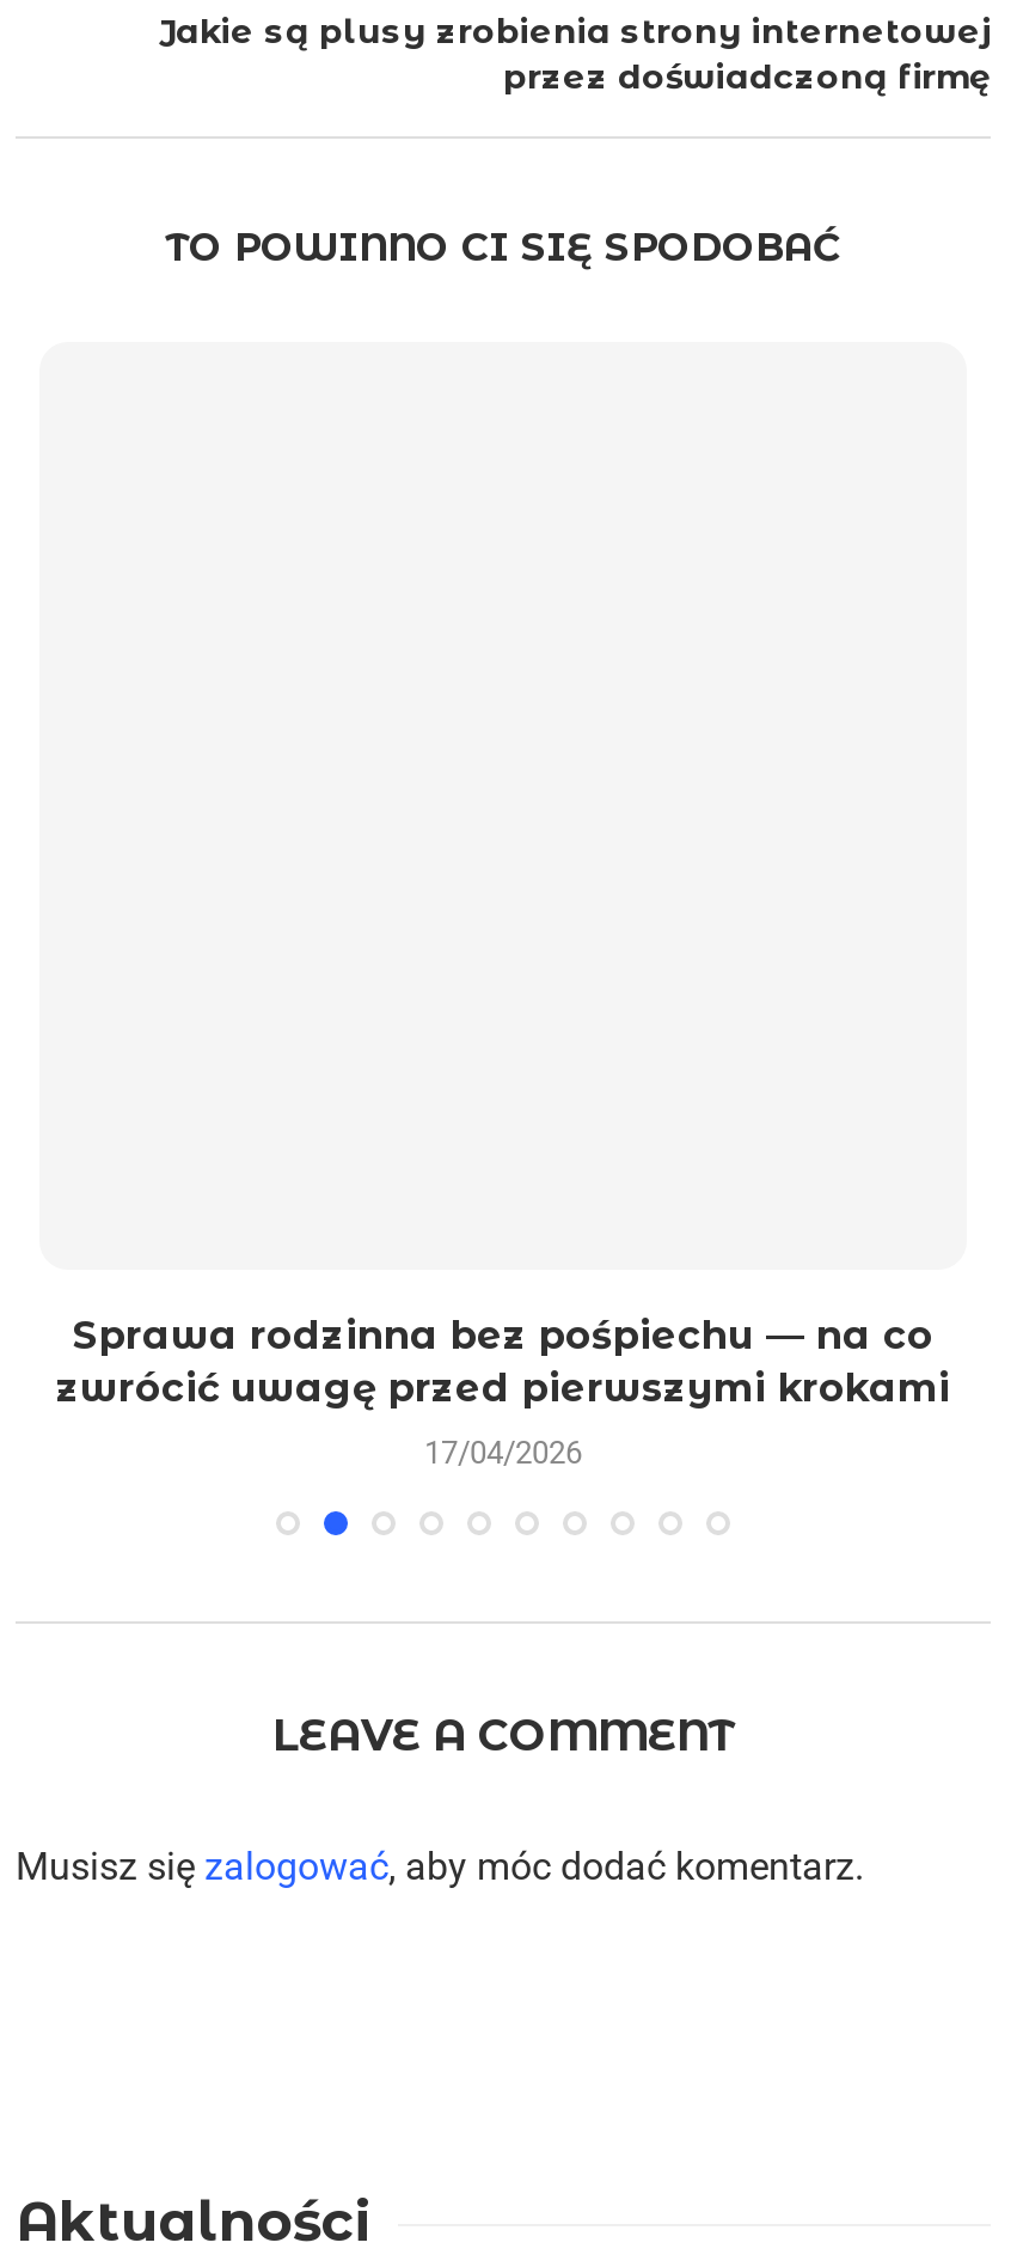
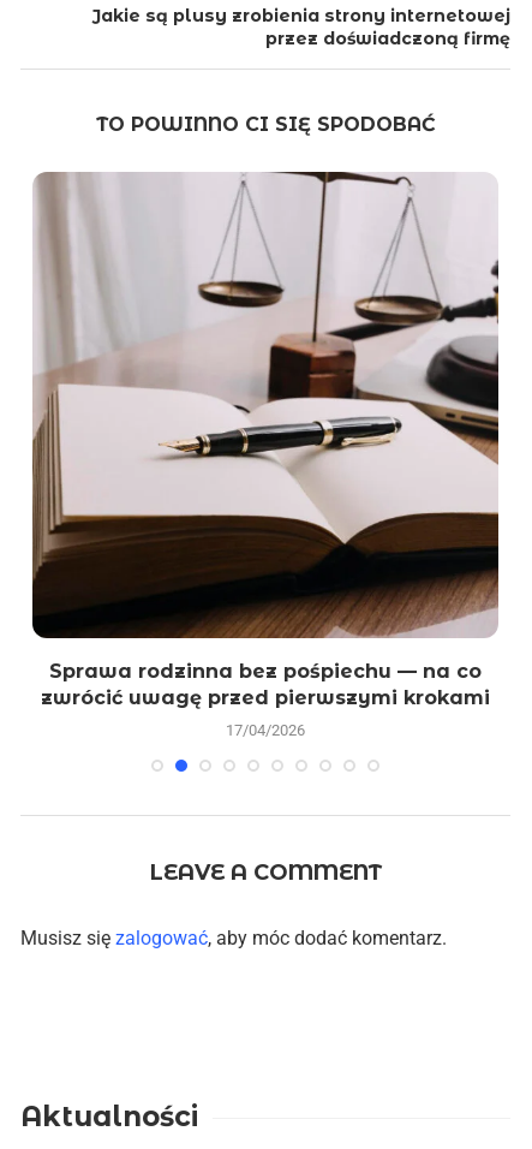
+ [image]
